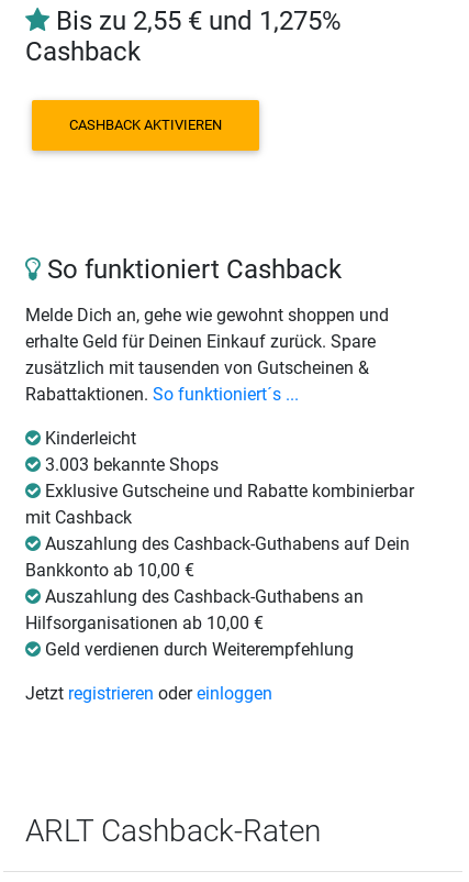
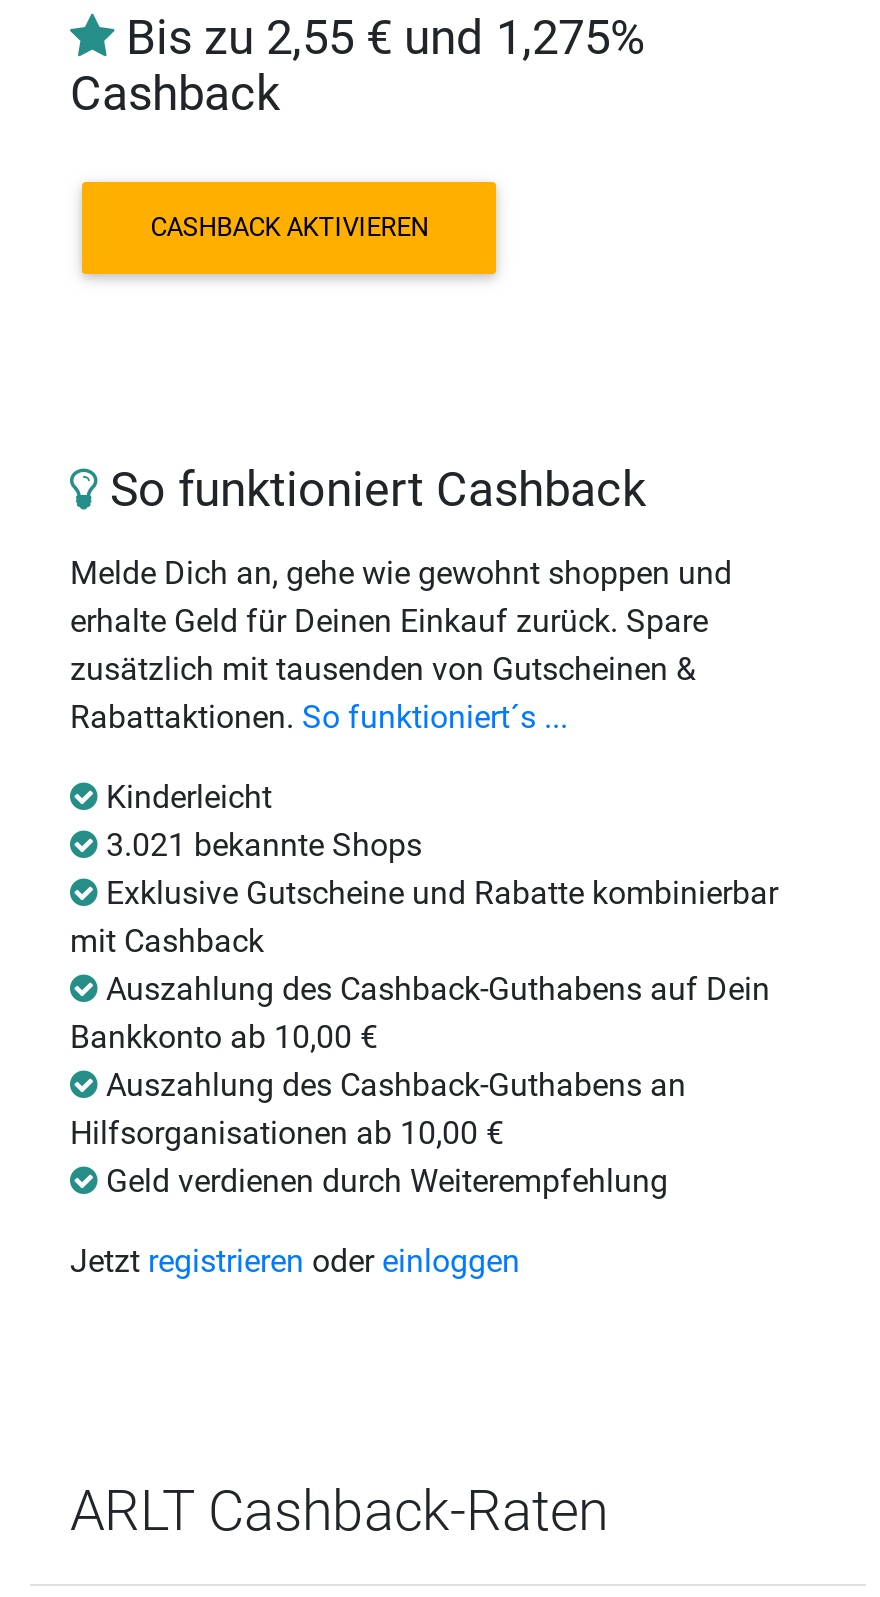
- 3.003 bekannte Shops
+ 3.021 bekannte Shops
